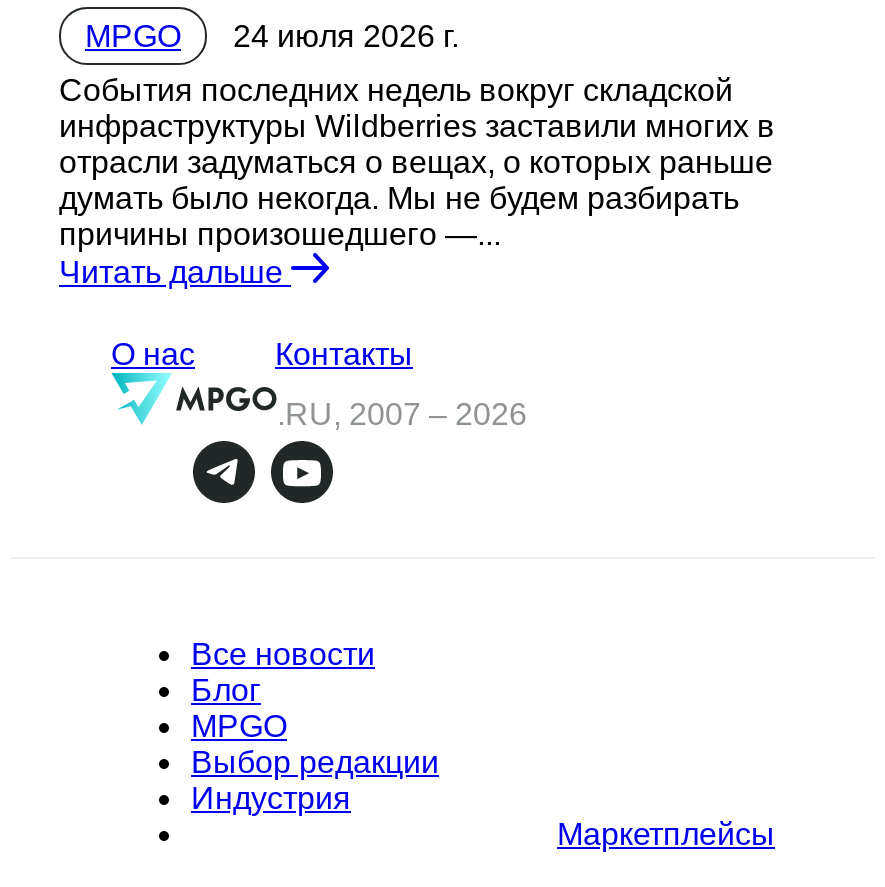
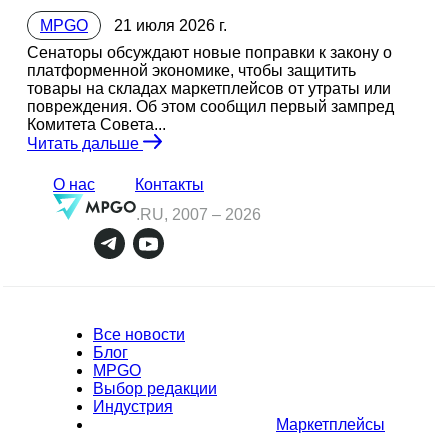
- MPGO 24 июля 2026 г.
+ MPGO 21 июля 2026 г.

- События последних недель вокруг складской
- инфраструктуры Wildberries заставили многих в
- отрасли задуматься о вещах, о которых раньше
- думать было некогда. Мы не будем разбирать
- причины произошедшего —...
+ Сенаторы обсуждают новые поправки к закону о
+ платформенной экономике, чтобы защитить
+ товары на складах маркетплейсов от утраты или
+ повреждения. Об этом сообщил первый зампред
+ Комитета Совета...
